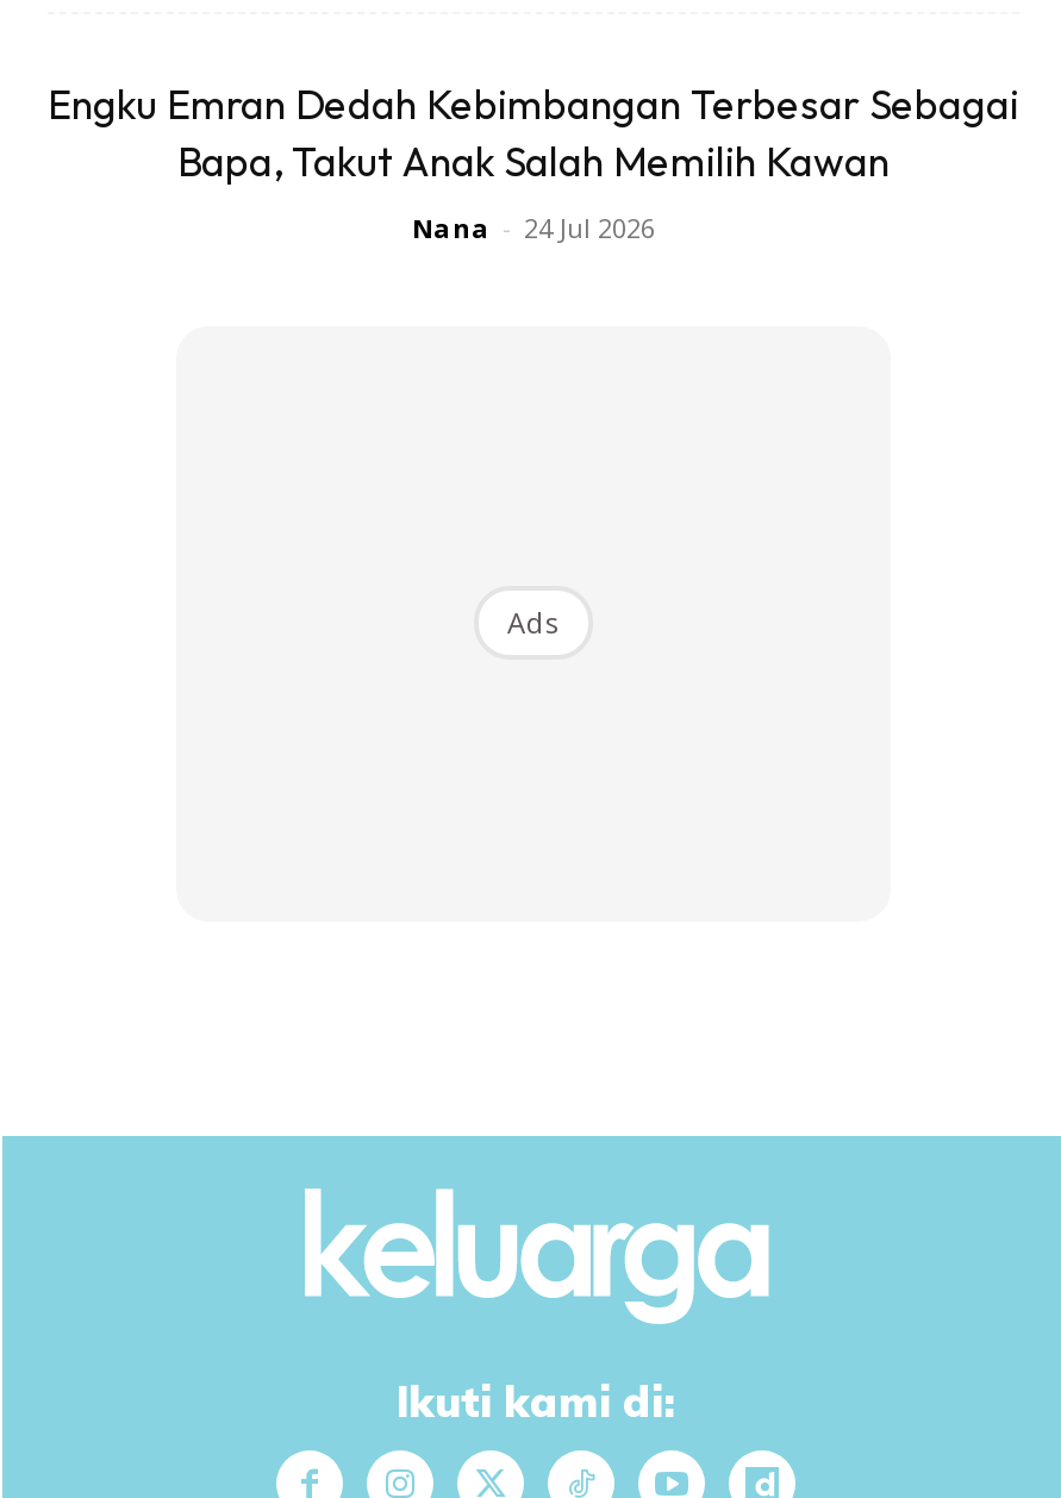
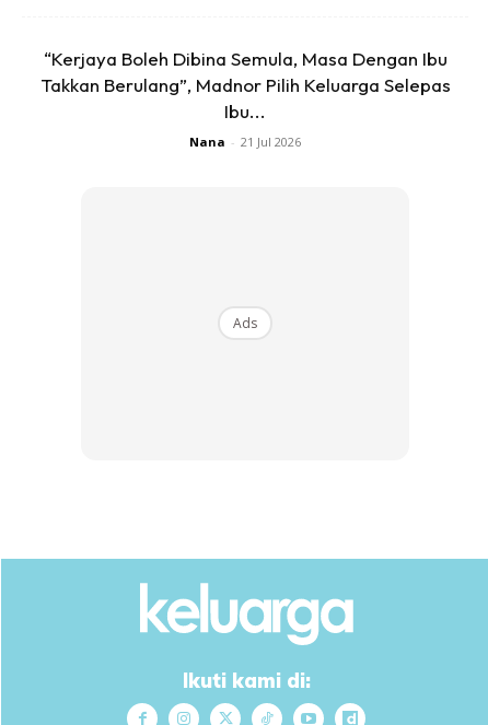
- Engku Emran Dedah Kebimbangan Terbesar Sebagai
- Bapa, Takut Anak Salah Memilih Kawan
+ “Kerjaya Boleh Dibina Semula, Masa Dengan Ibu
+ Takkan Berulang”, Madnor Pilih Keluarga Selepas
+ Ibu...

- Nana - 24 Jul 2026
+ Nana - 21 Jul 2026
